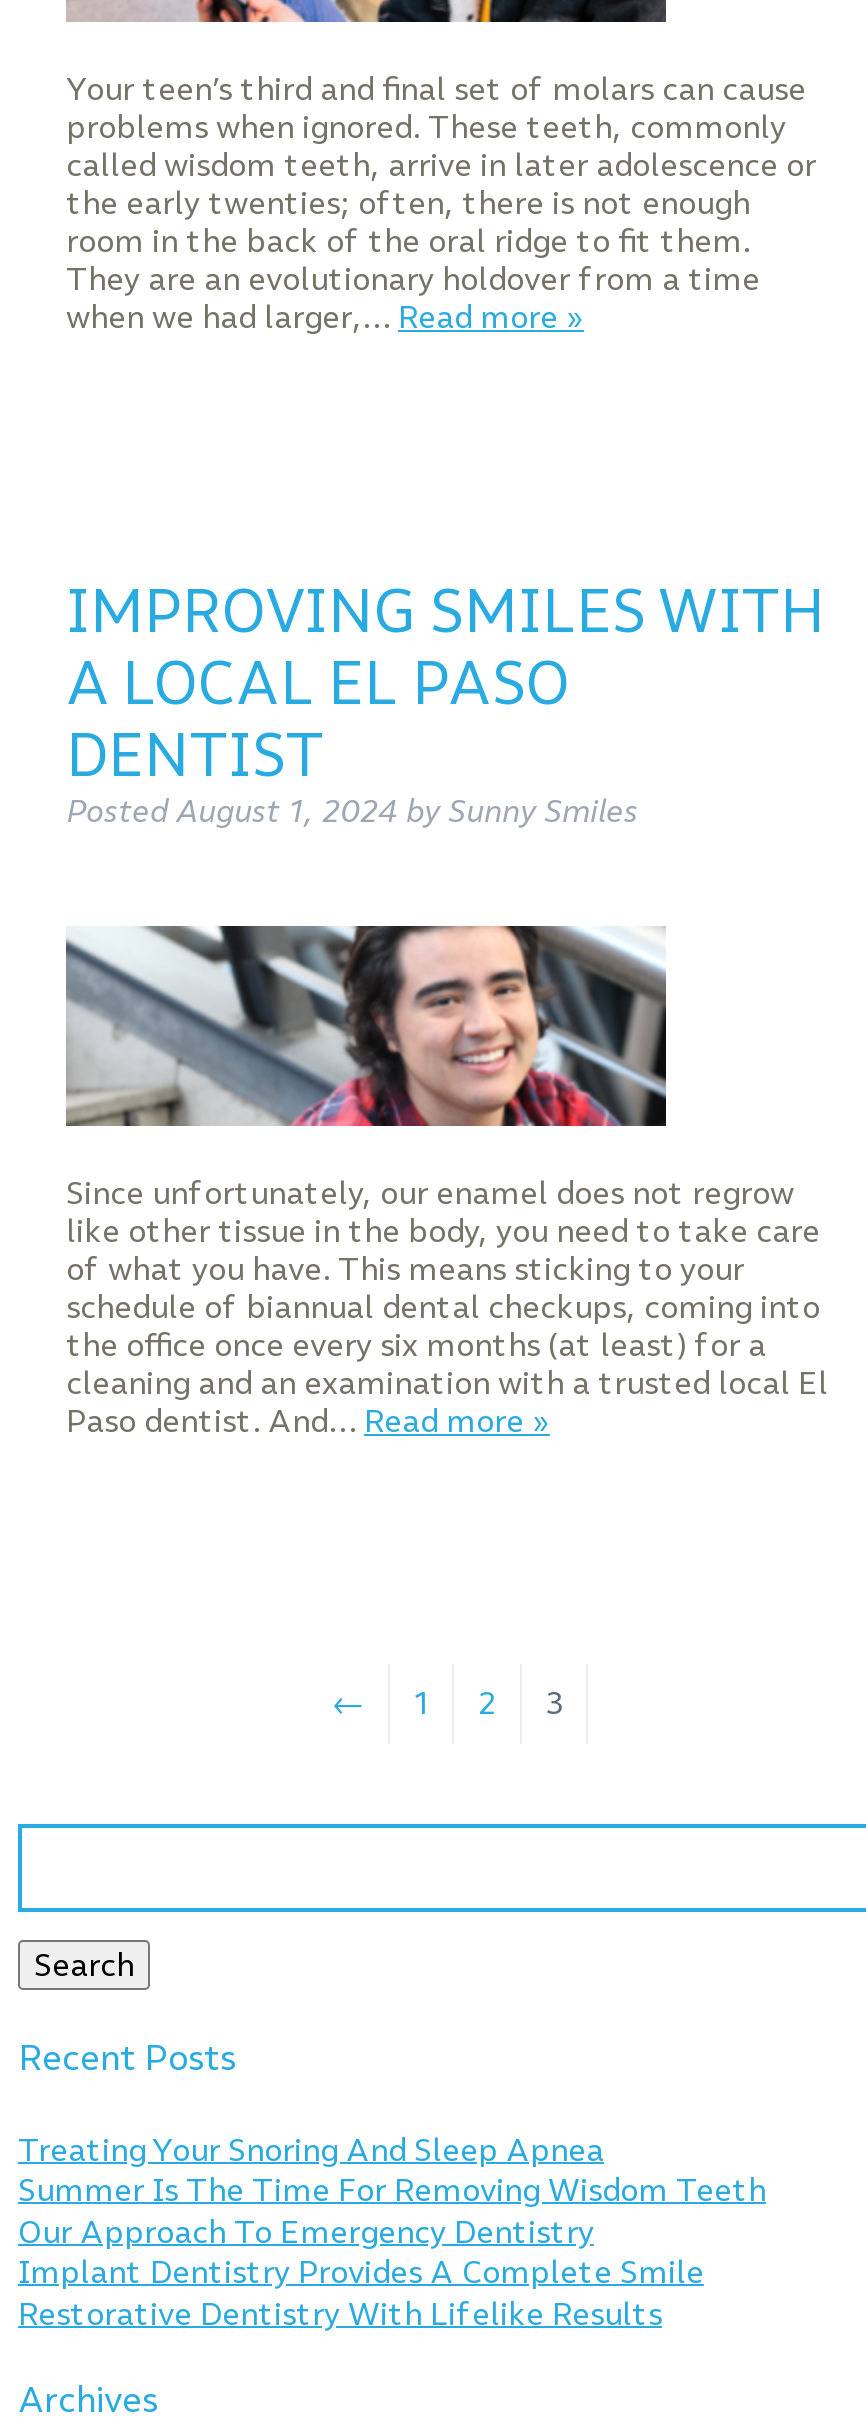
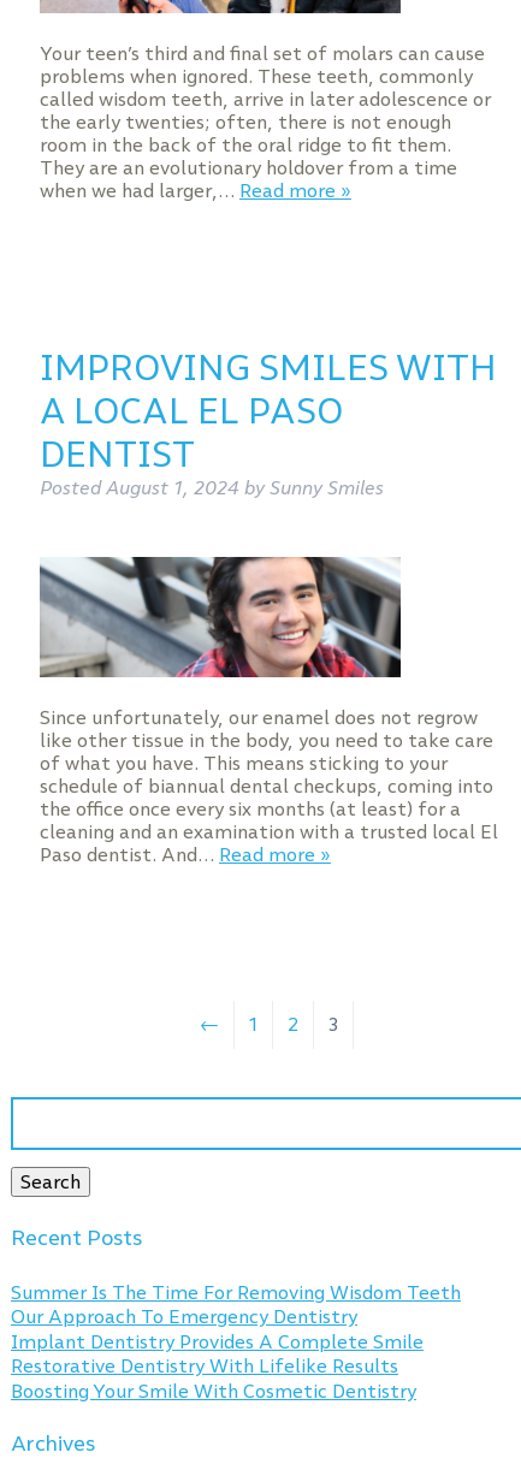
- Treating Your Snoring And Sleep Apnea

moved up: Summer Is The Time For Removing Wisdom Teeth | Our Approach To Emergency Dentistry | Implant Dentistry Provides A Complete Smile | Restorative Dentistry With Lifelike Results

+ Boosting Your Smile With Cosmetic Dentistry
